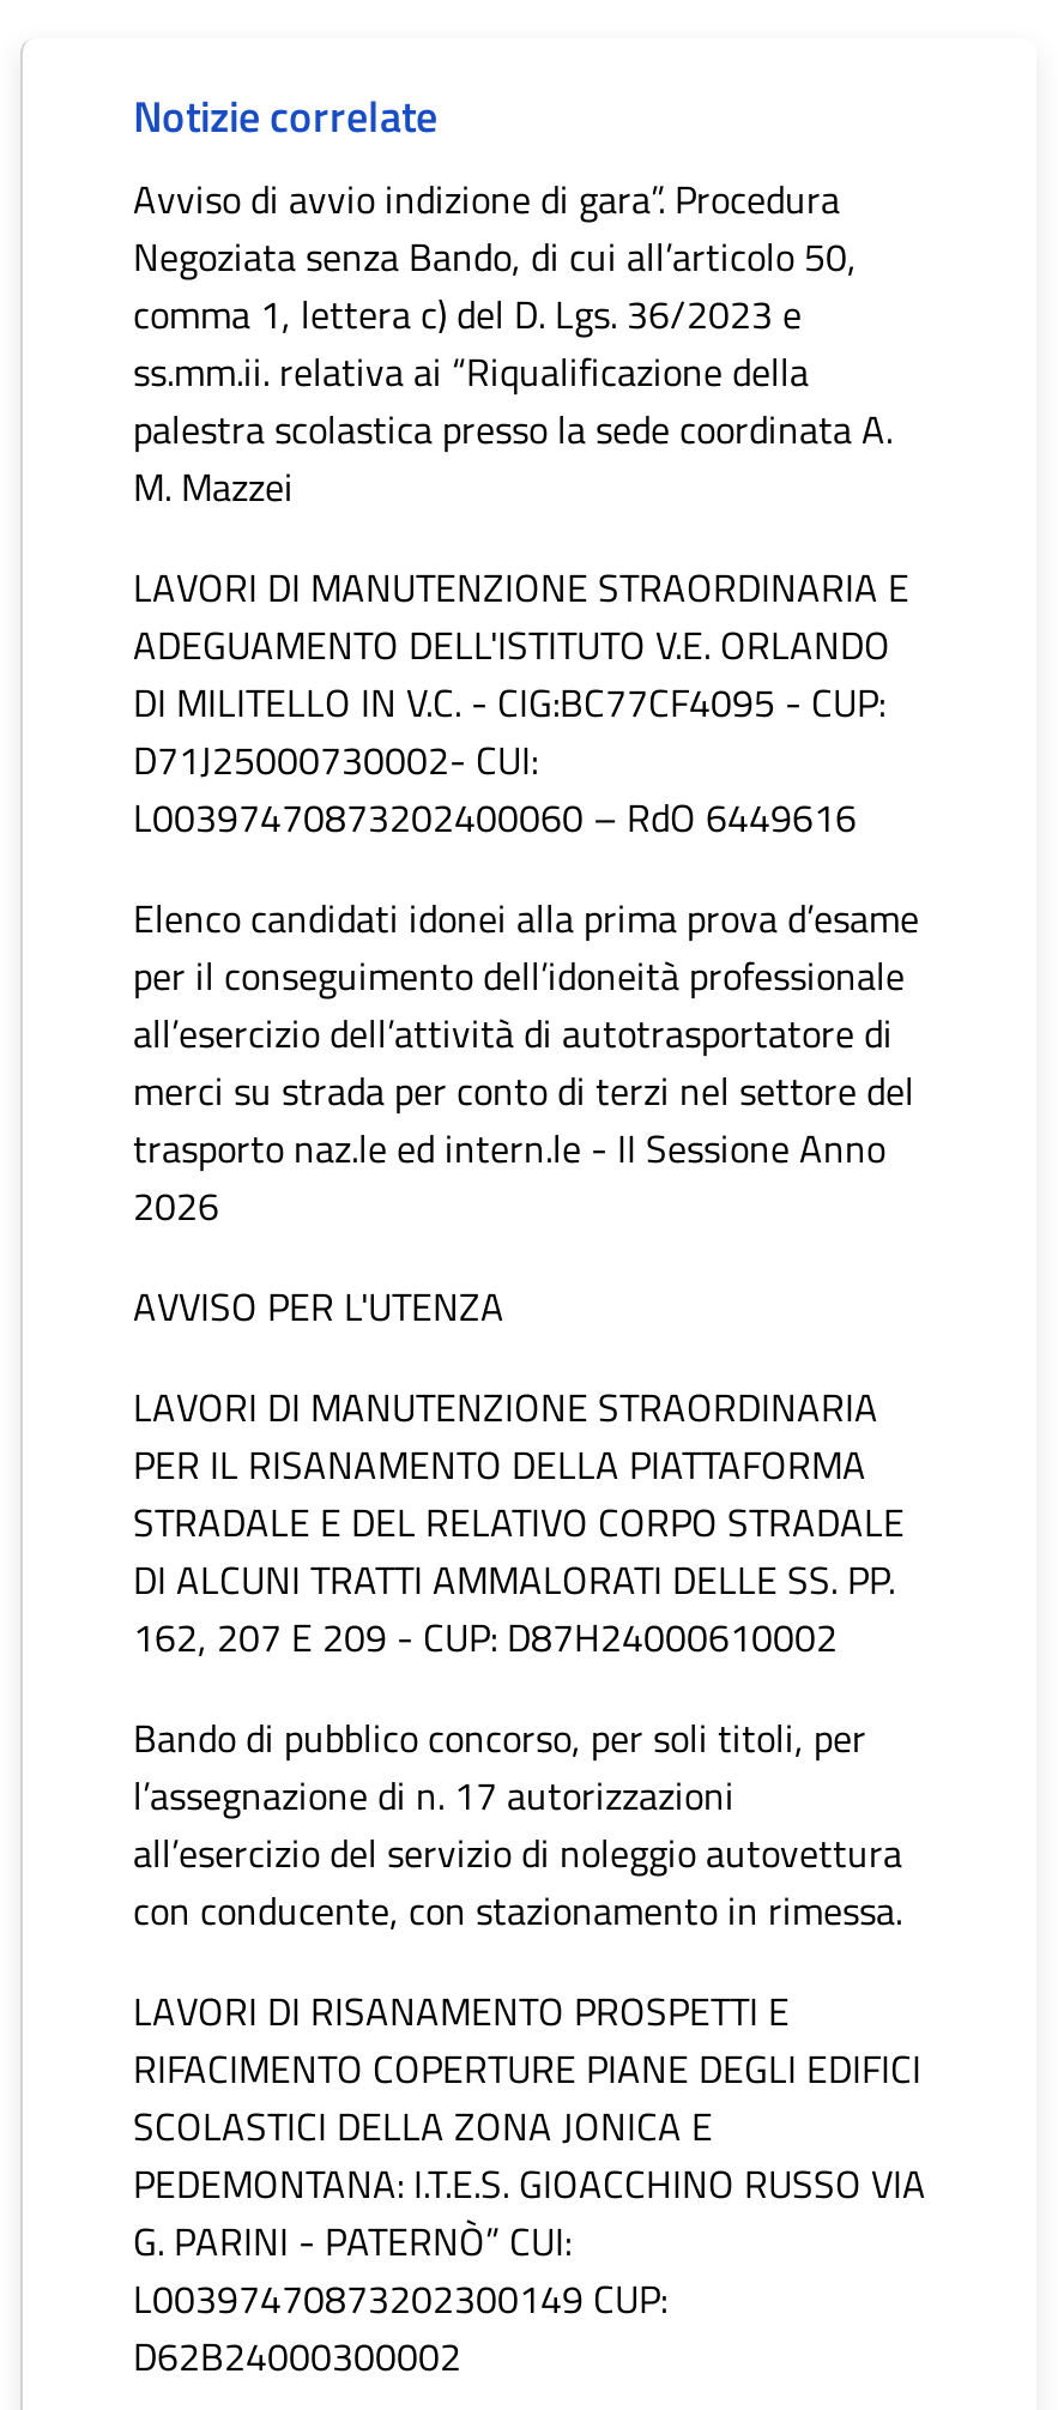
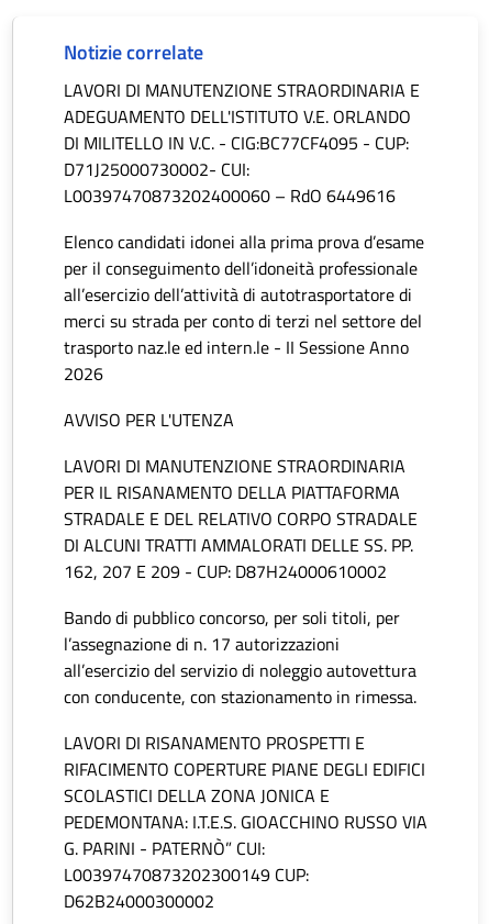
- Avviso di avvio indizione di gara”. Procedura
- Negoziata senza Bando, di cui all’articolo 50,
- comma 1, lettera c) del D. Lgs. 36/2023 e
- ss.mm.ii. relativa ai “Riqualificazione della
- palestra scolastica presso la sede coordinata A.
- M. Mazzei
